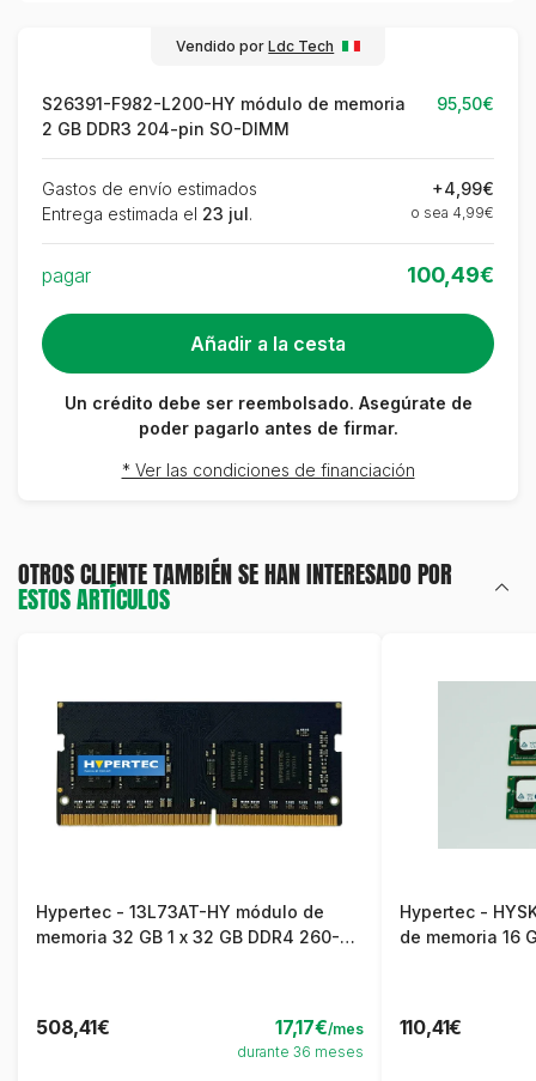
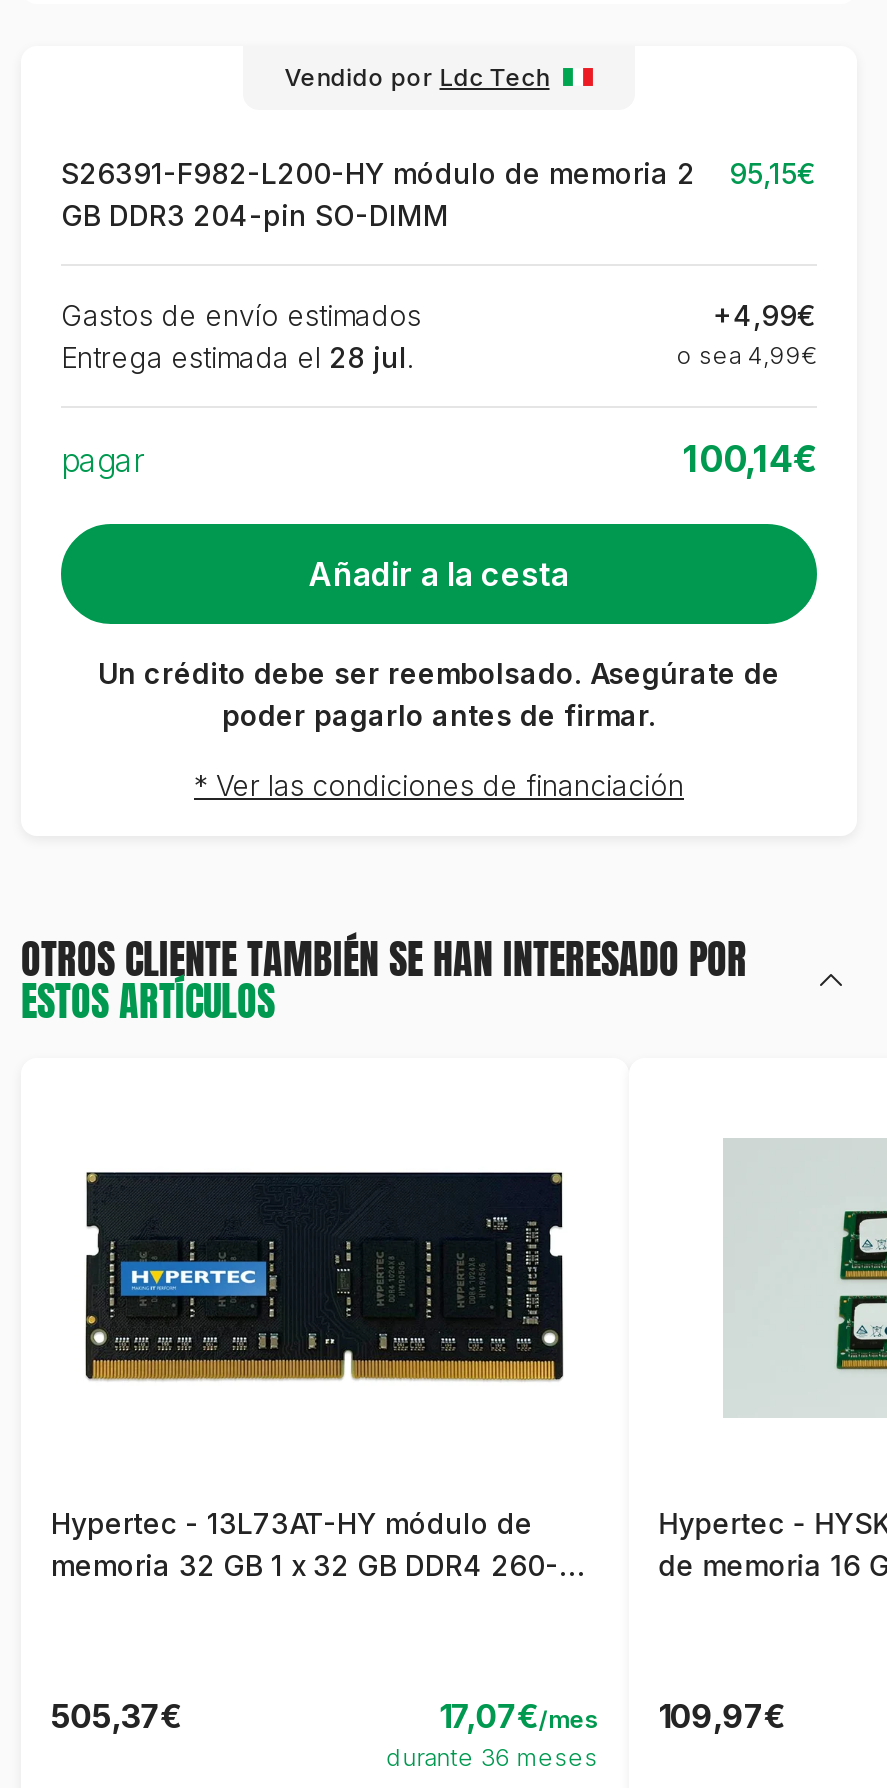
- 95,50€
+ 95,15€

- Entrega estimada el 23 jul.
+ Entrega estimada el 28 jul.

- 100,49€
+ 100,14€

- 508,41€
- 17,17€/mes
+ 505,37€
+ 17,07€/mes

- 110,41€
+ 109,97€
